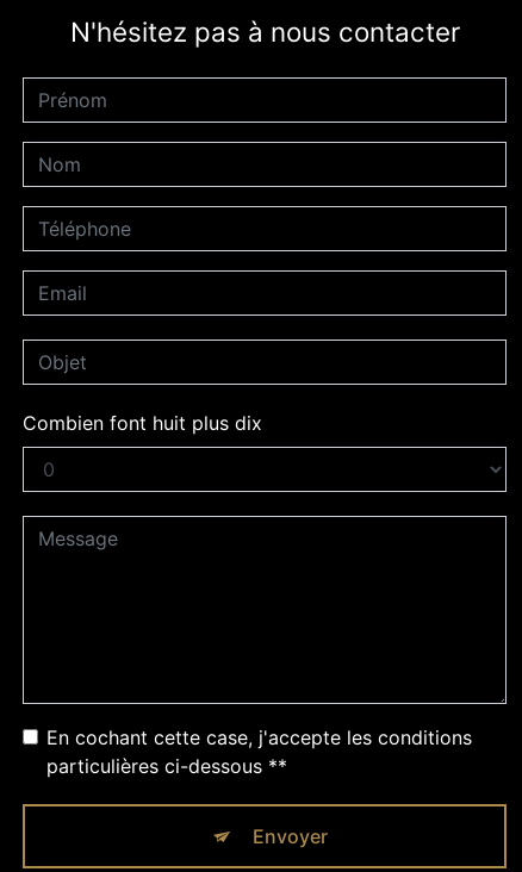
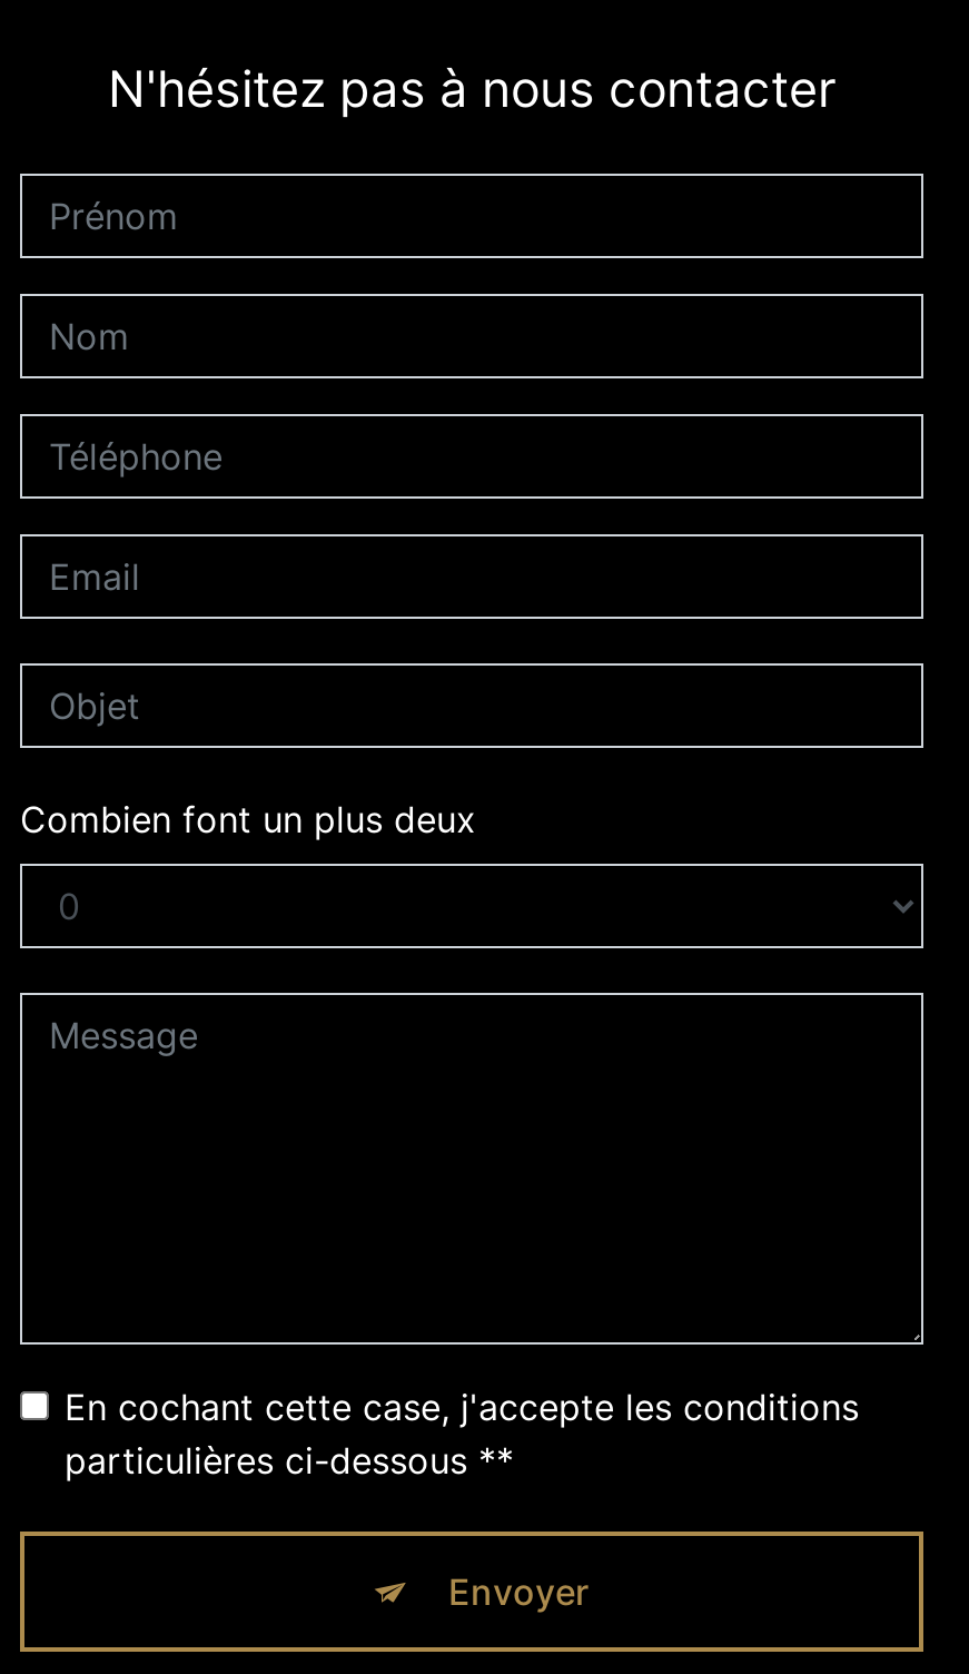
- Combien font huit plus dix
+ Combien font un plus deux
